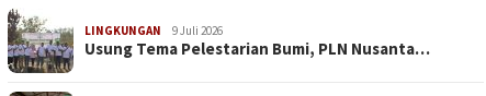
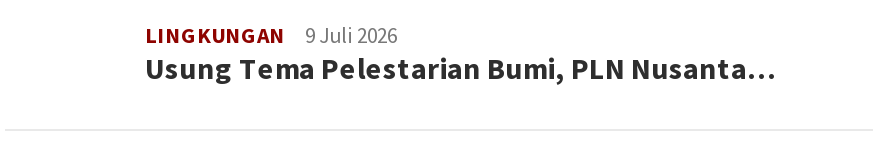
- [image]
